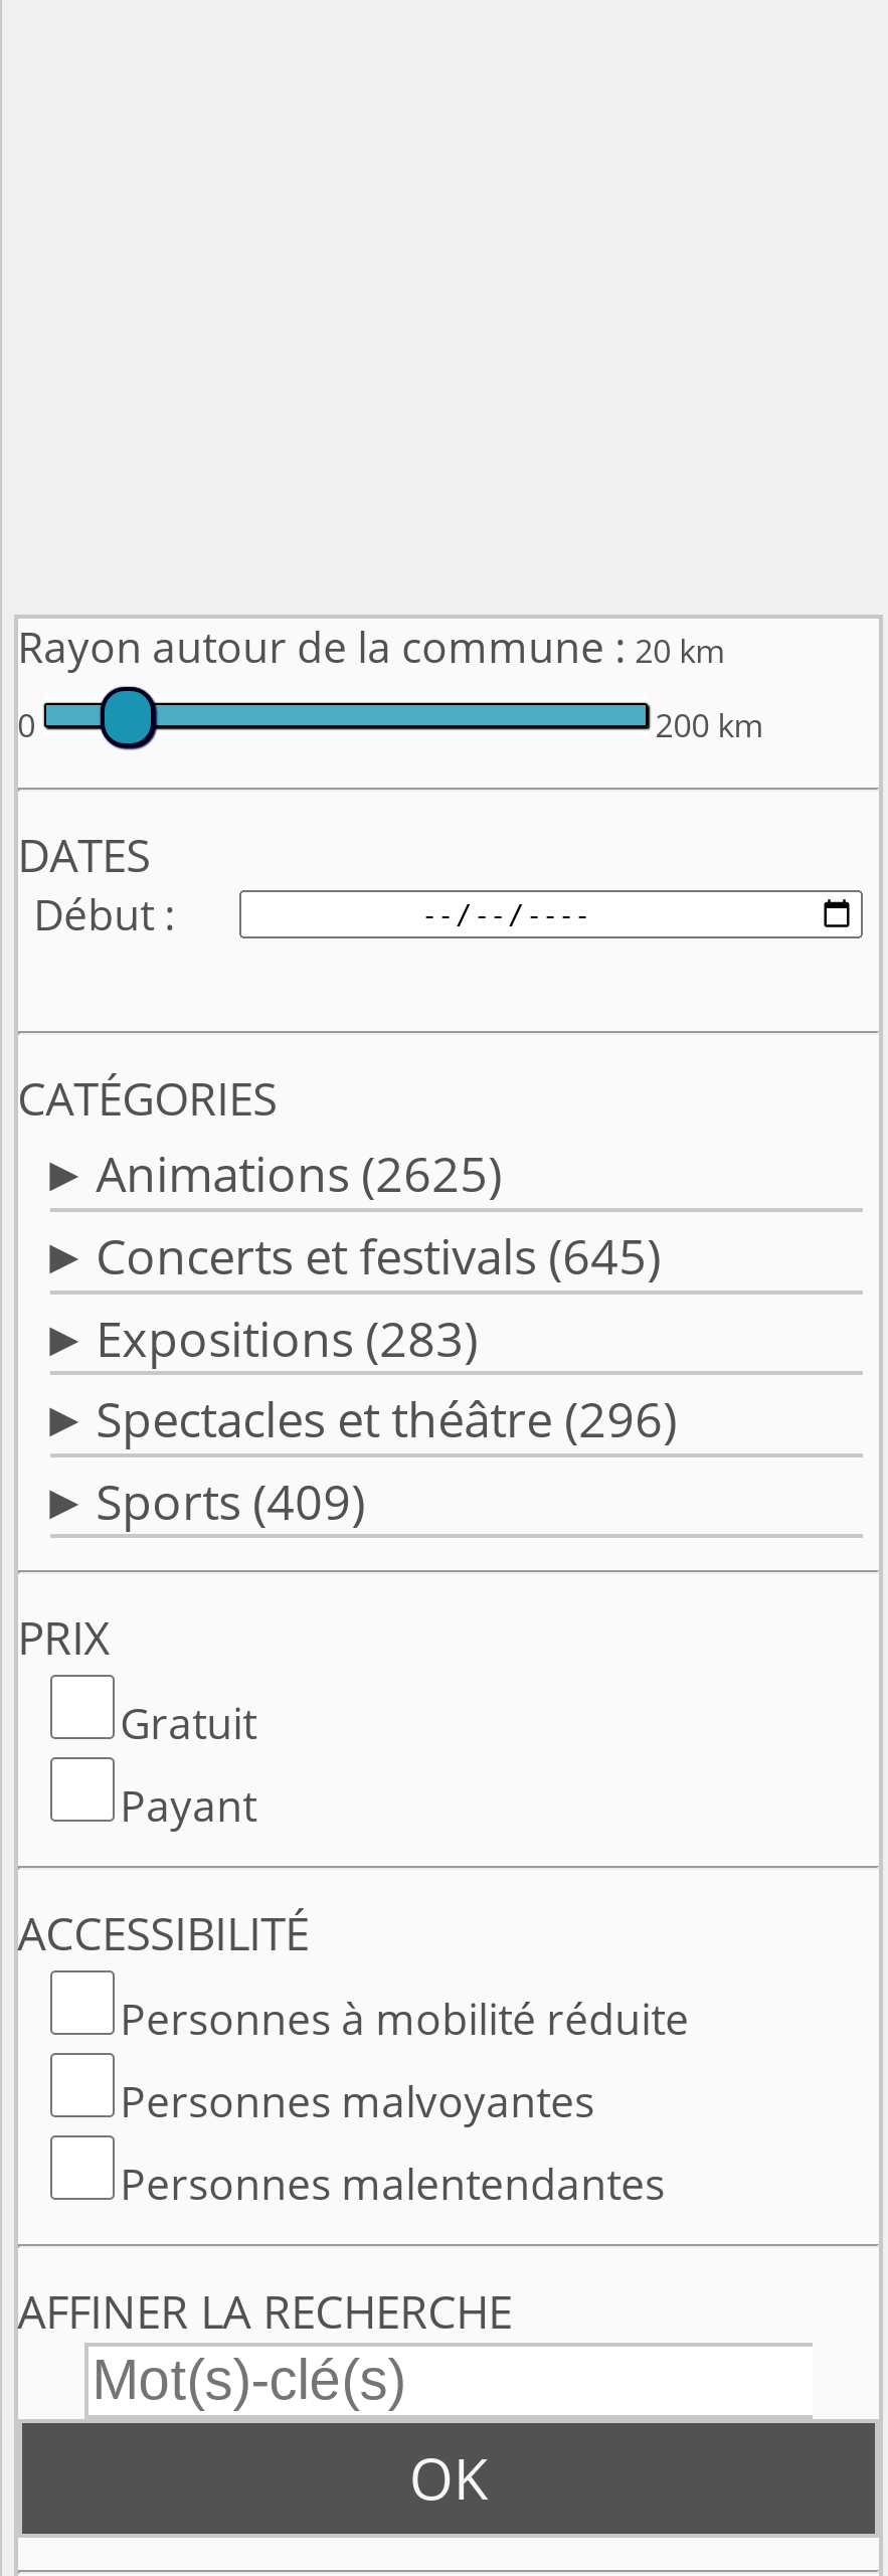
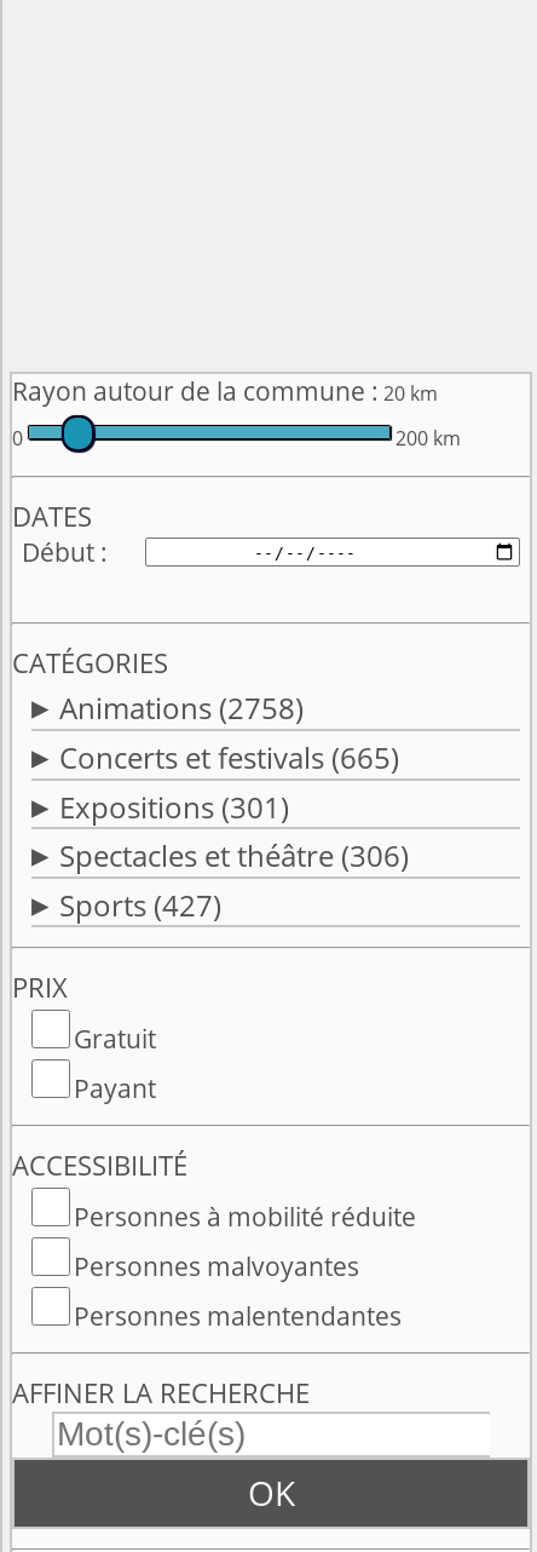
- Animations (2625)
+ Animations (2758)

- Concerts et festivals (645)
+ Concerts et festivals (665)

- Expositions (283)
+ Expositions (301)

- Spectacles et théâtre (296)
+ Spectacles et théâtre (306)

- Sports (409)
+ Sports (427)
